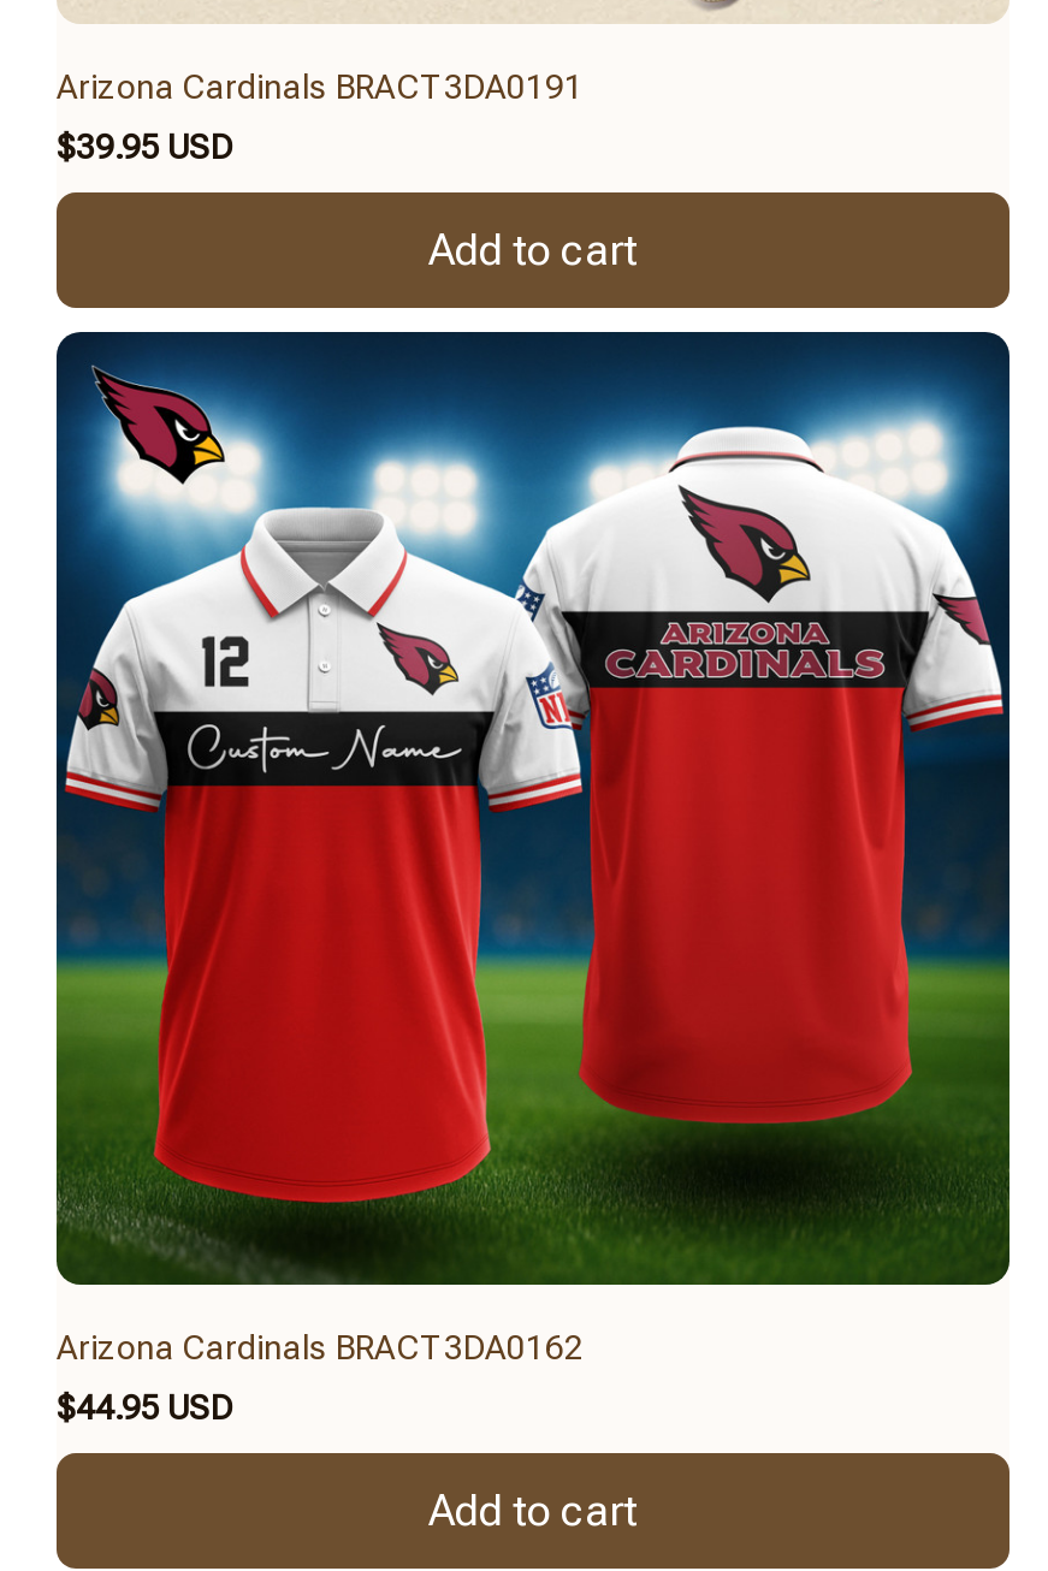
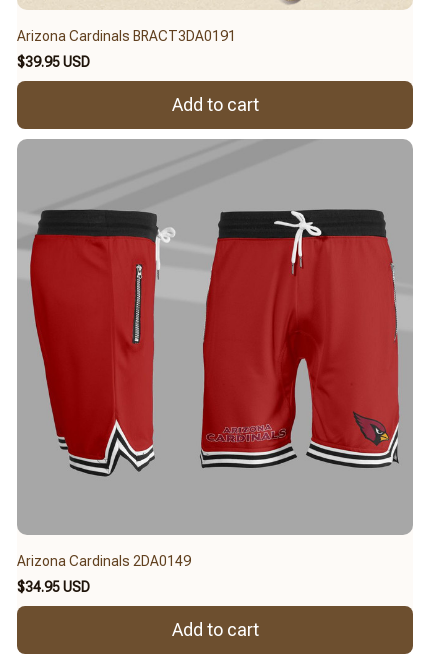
- [image]
- Arizona Cardinals BRACT3DA0162
+ [image]
+ Arizona Cardinals 2DA0149

- $44.95 USD
+ $34.95 USD
